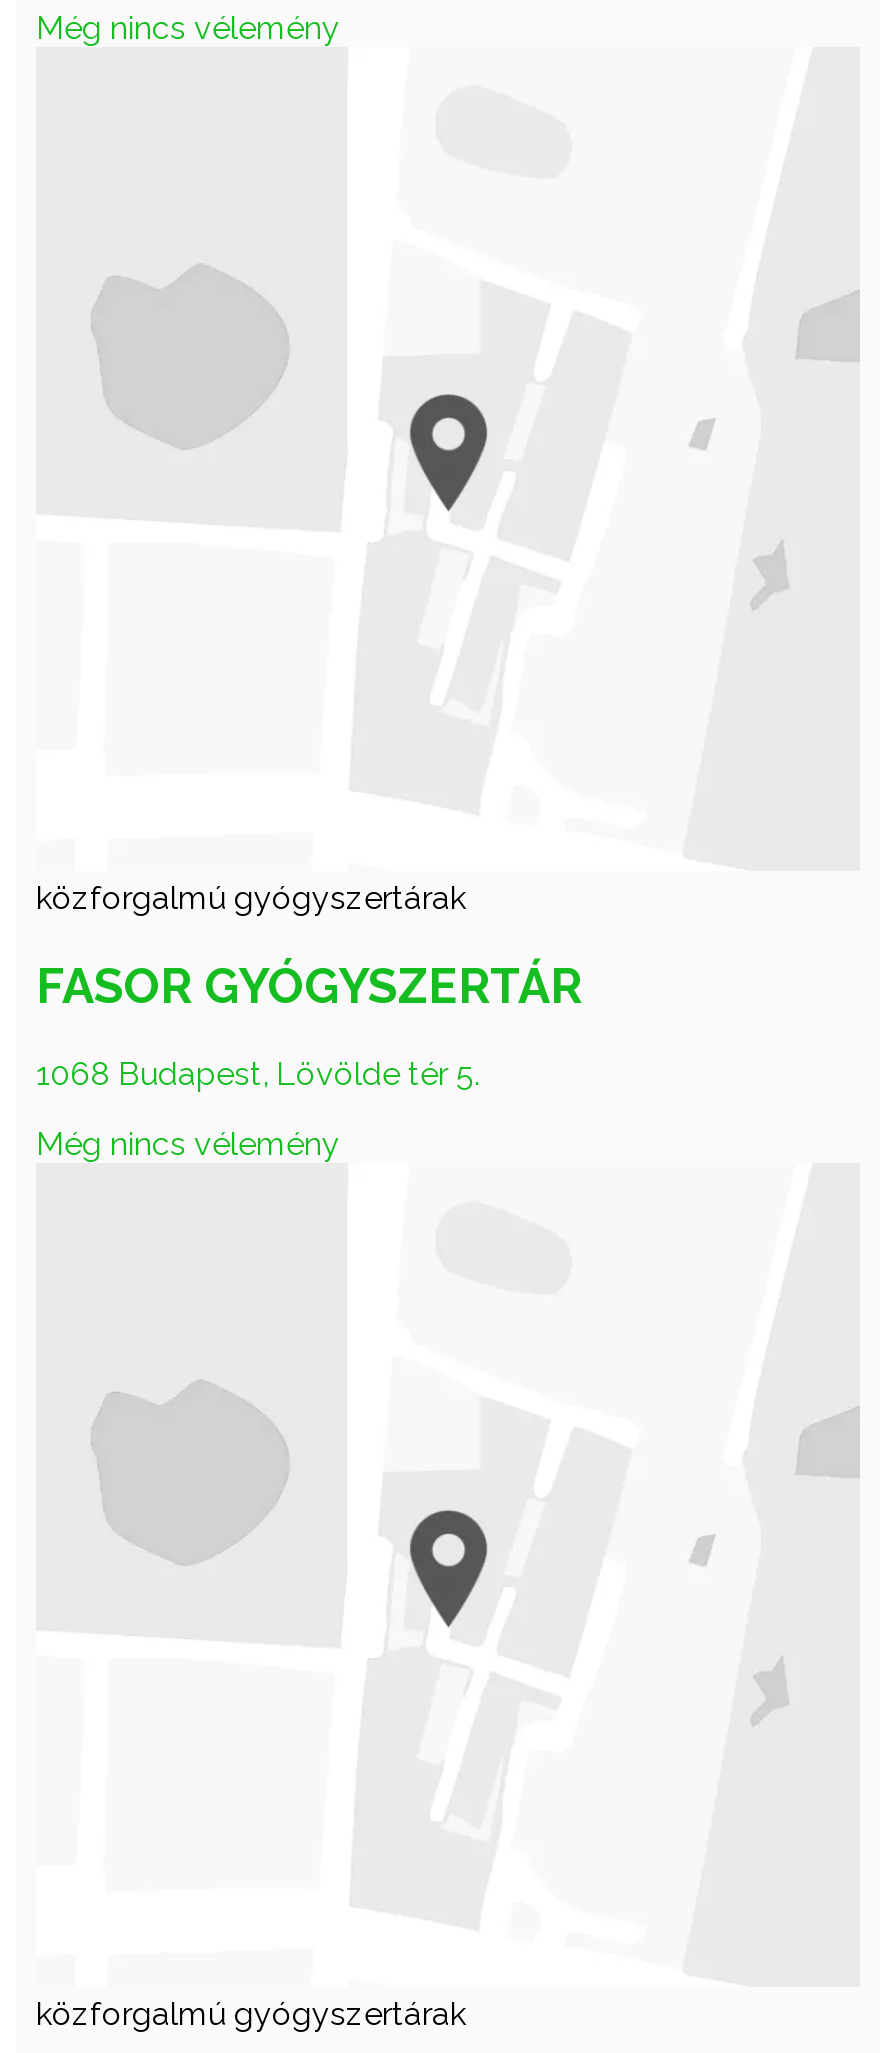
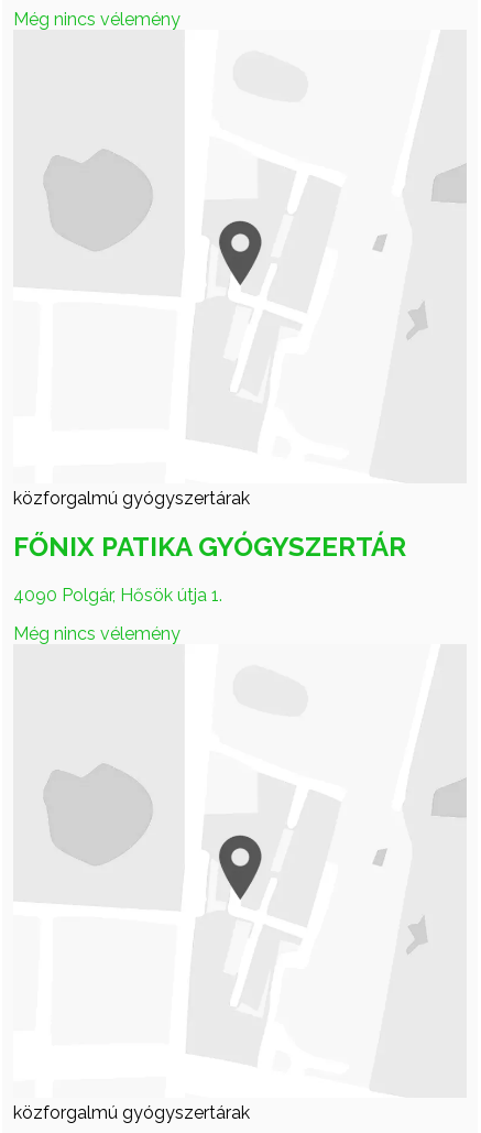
- FASOR GYÓGYSZERTÁR
+ FŐNIX PATIKA GYÓGYSZERTÁR

- 1068 Budapest, Lövölde tér 5.
+ 4090 Polgár, Hősök útja 1.
